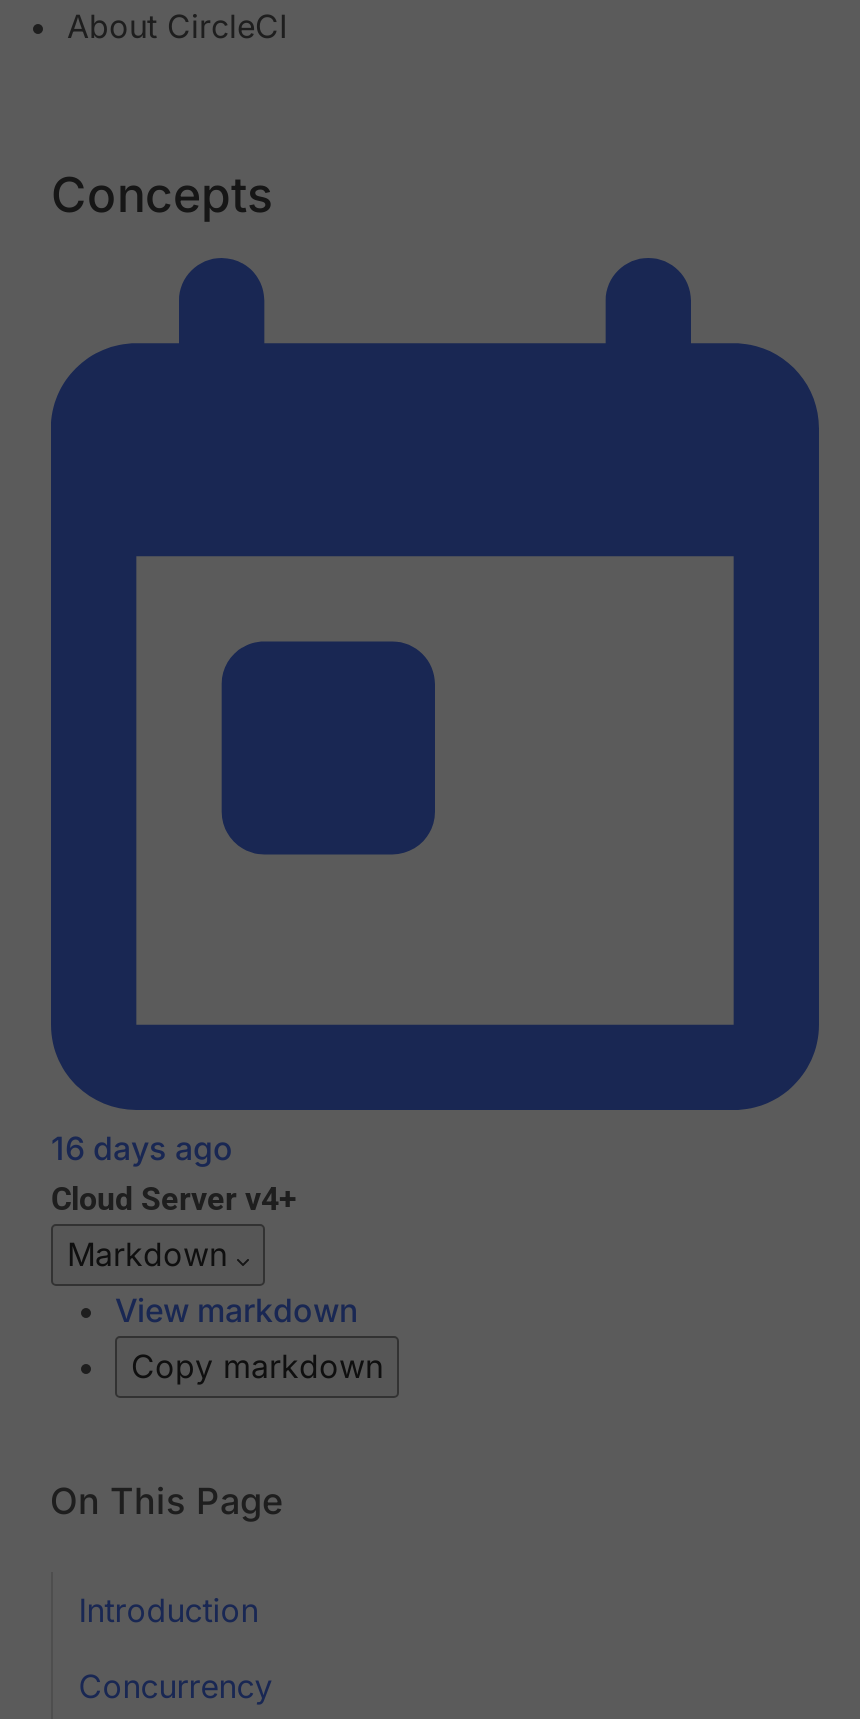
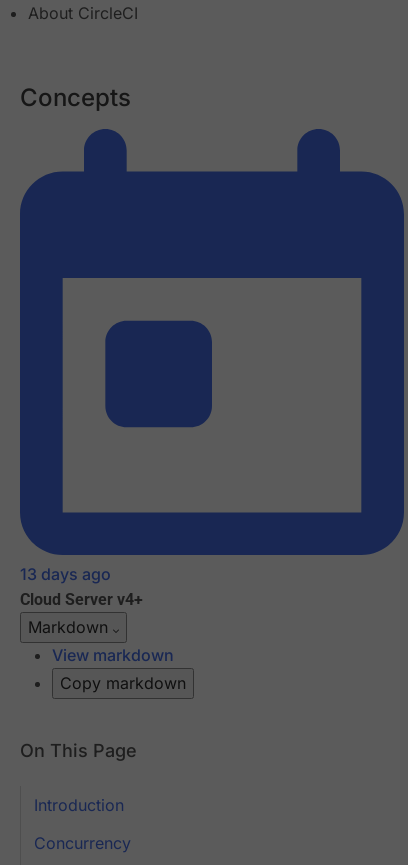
- 16 days ago
+ 13 days ago
